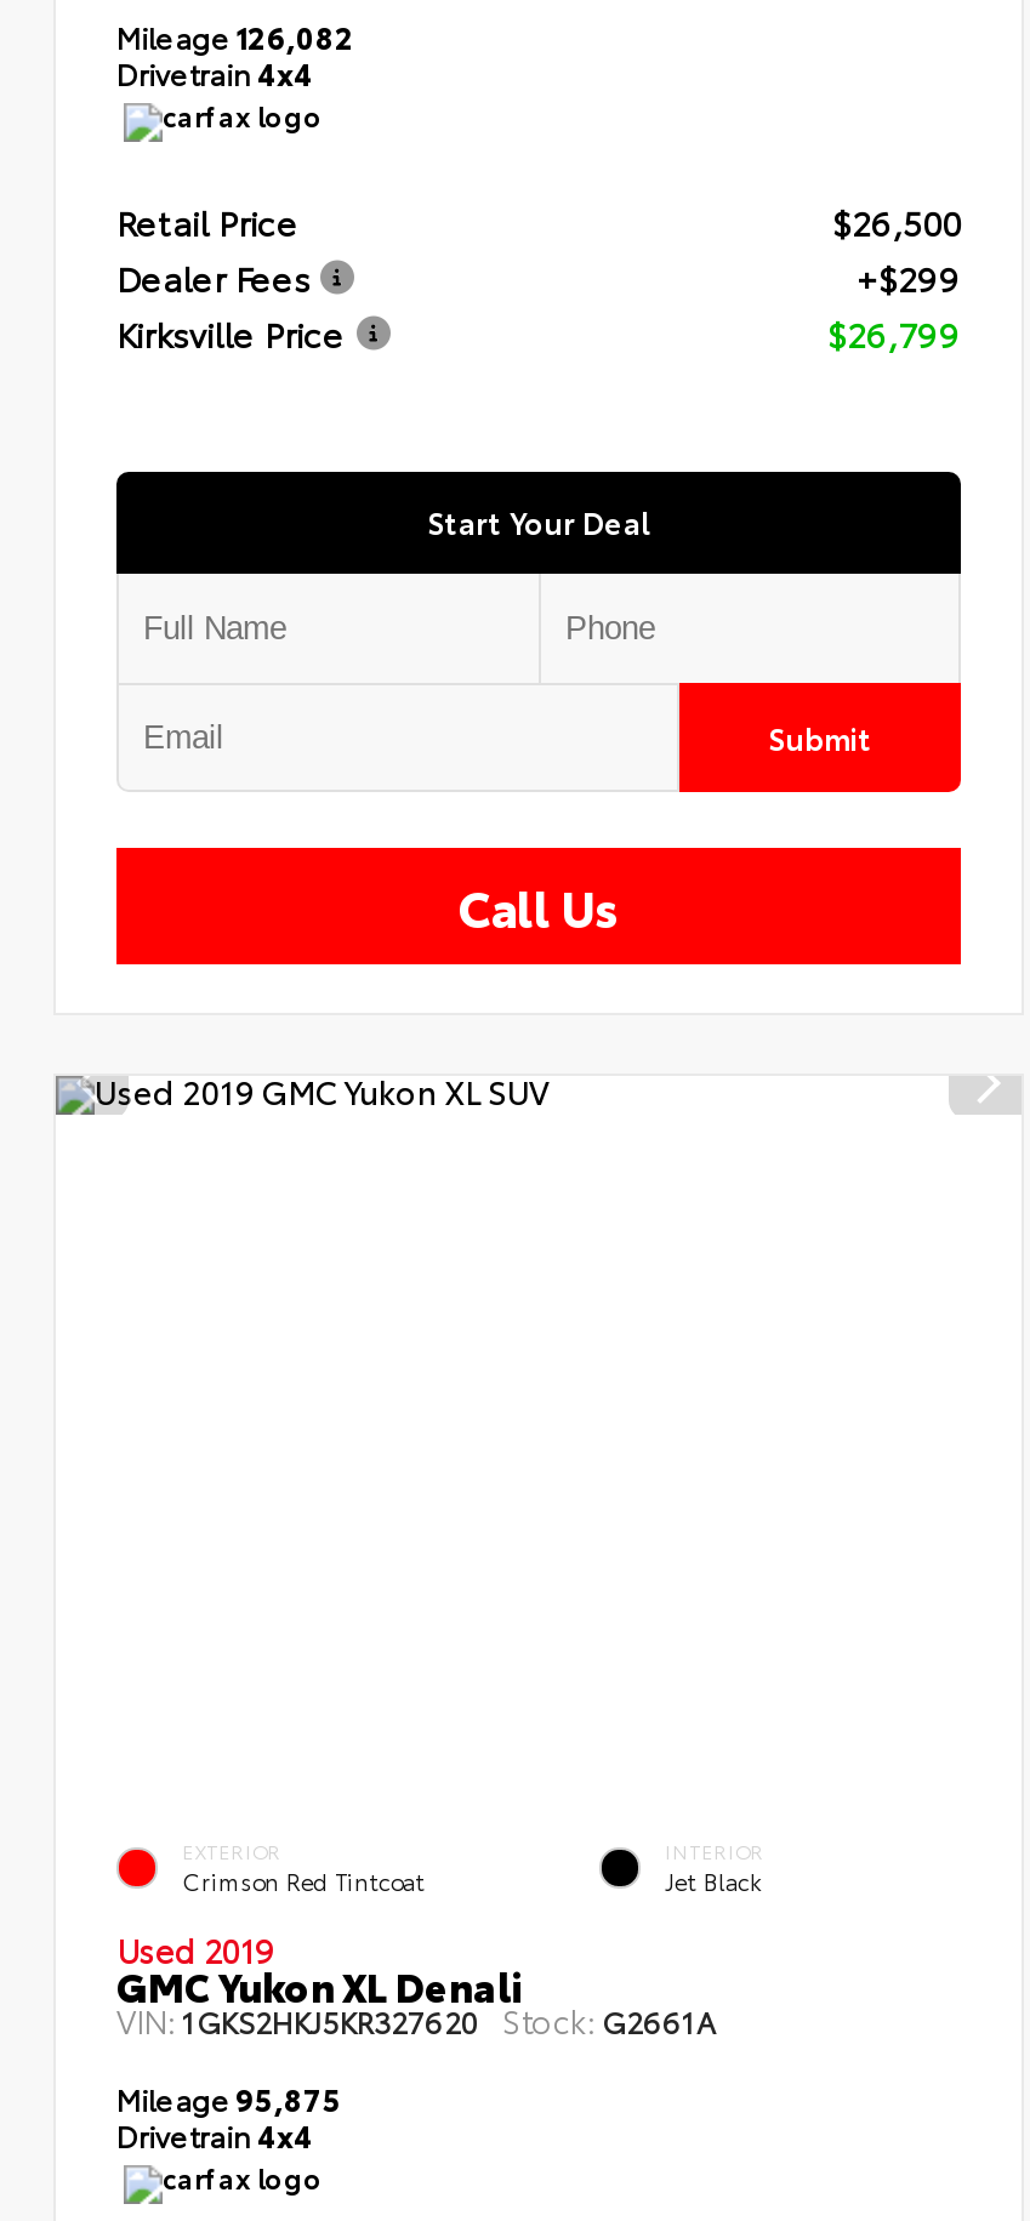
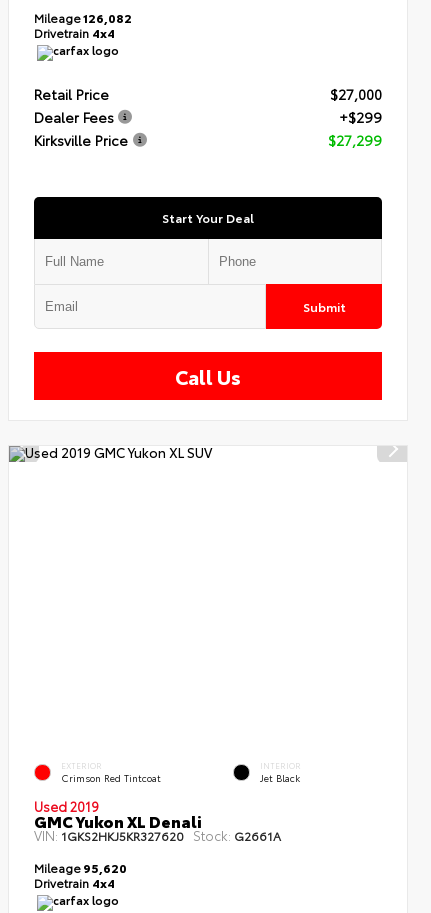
- $26,500
+ $27,000

- $26,799
+ $27,299

- Mileage 95,875
+ Mileage 95,620
